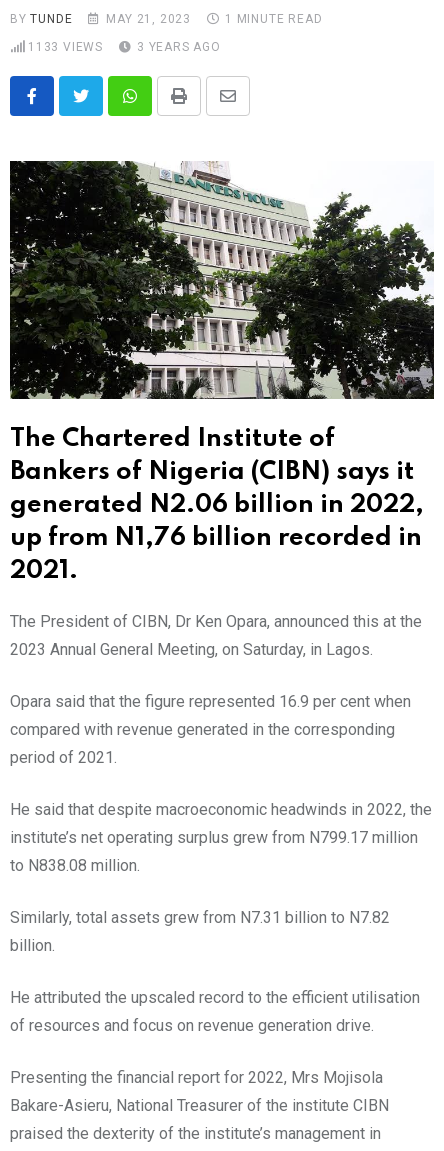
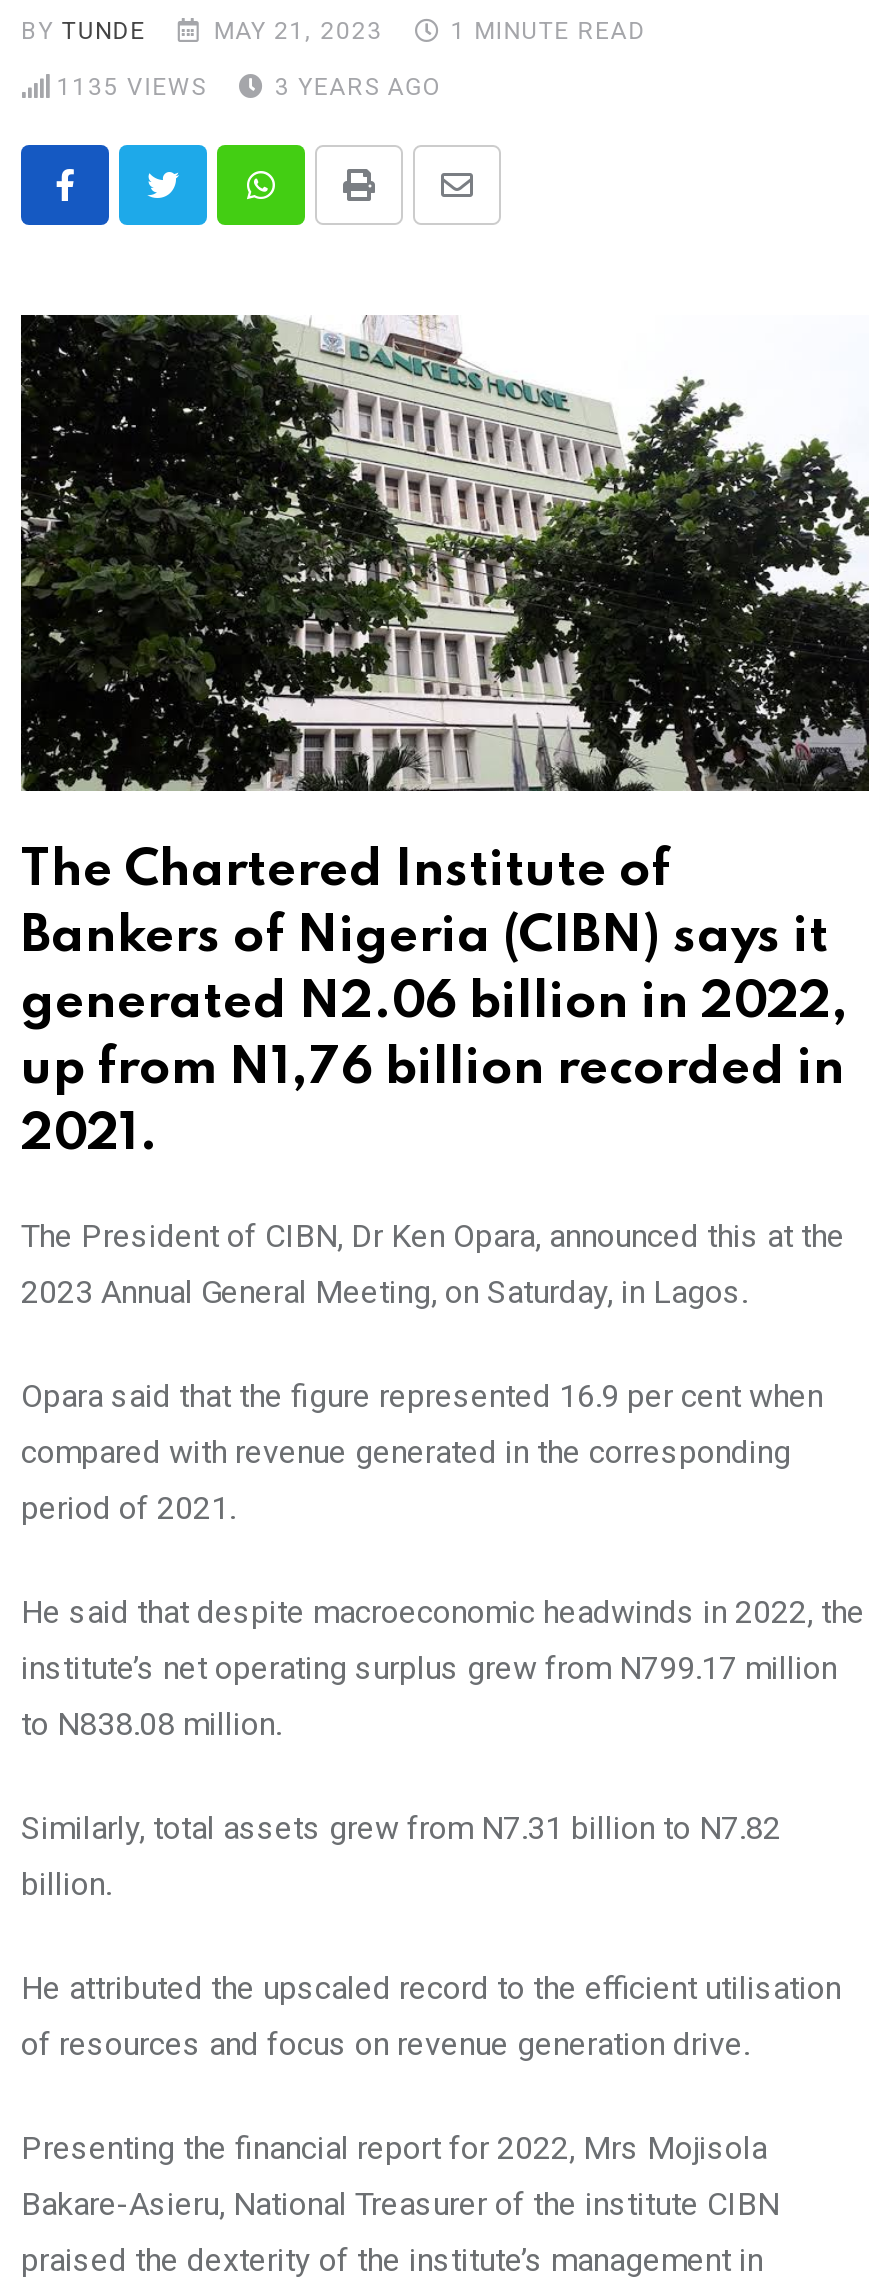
- 1133 VIEWS
+ 1135 VIEWS
